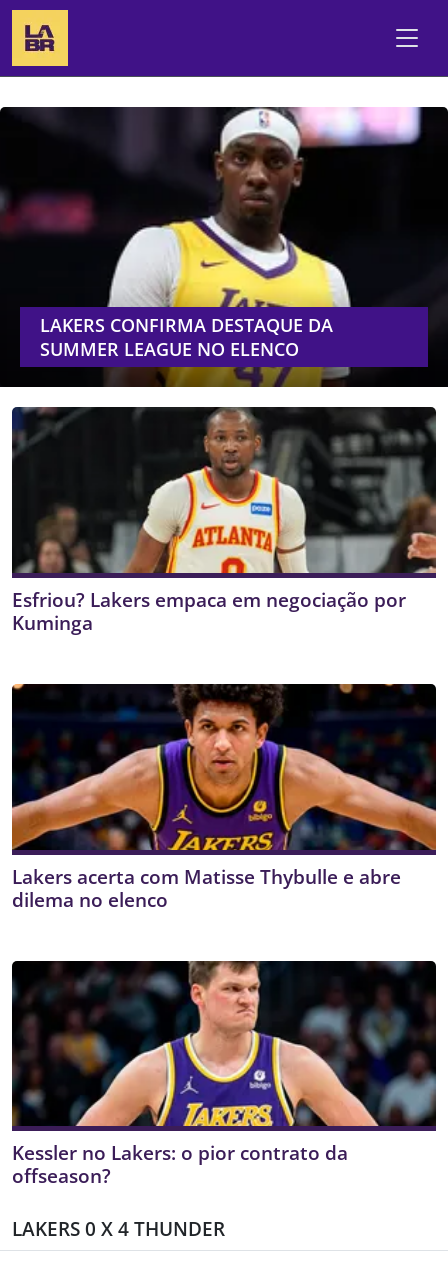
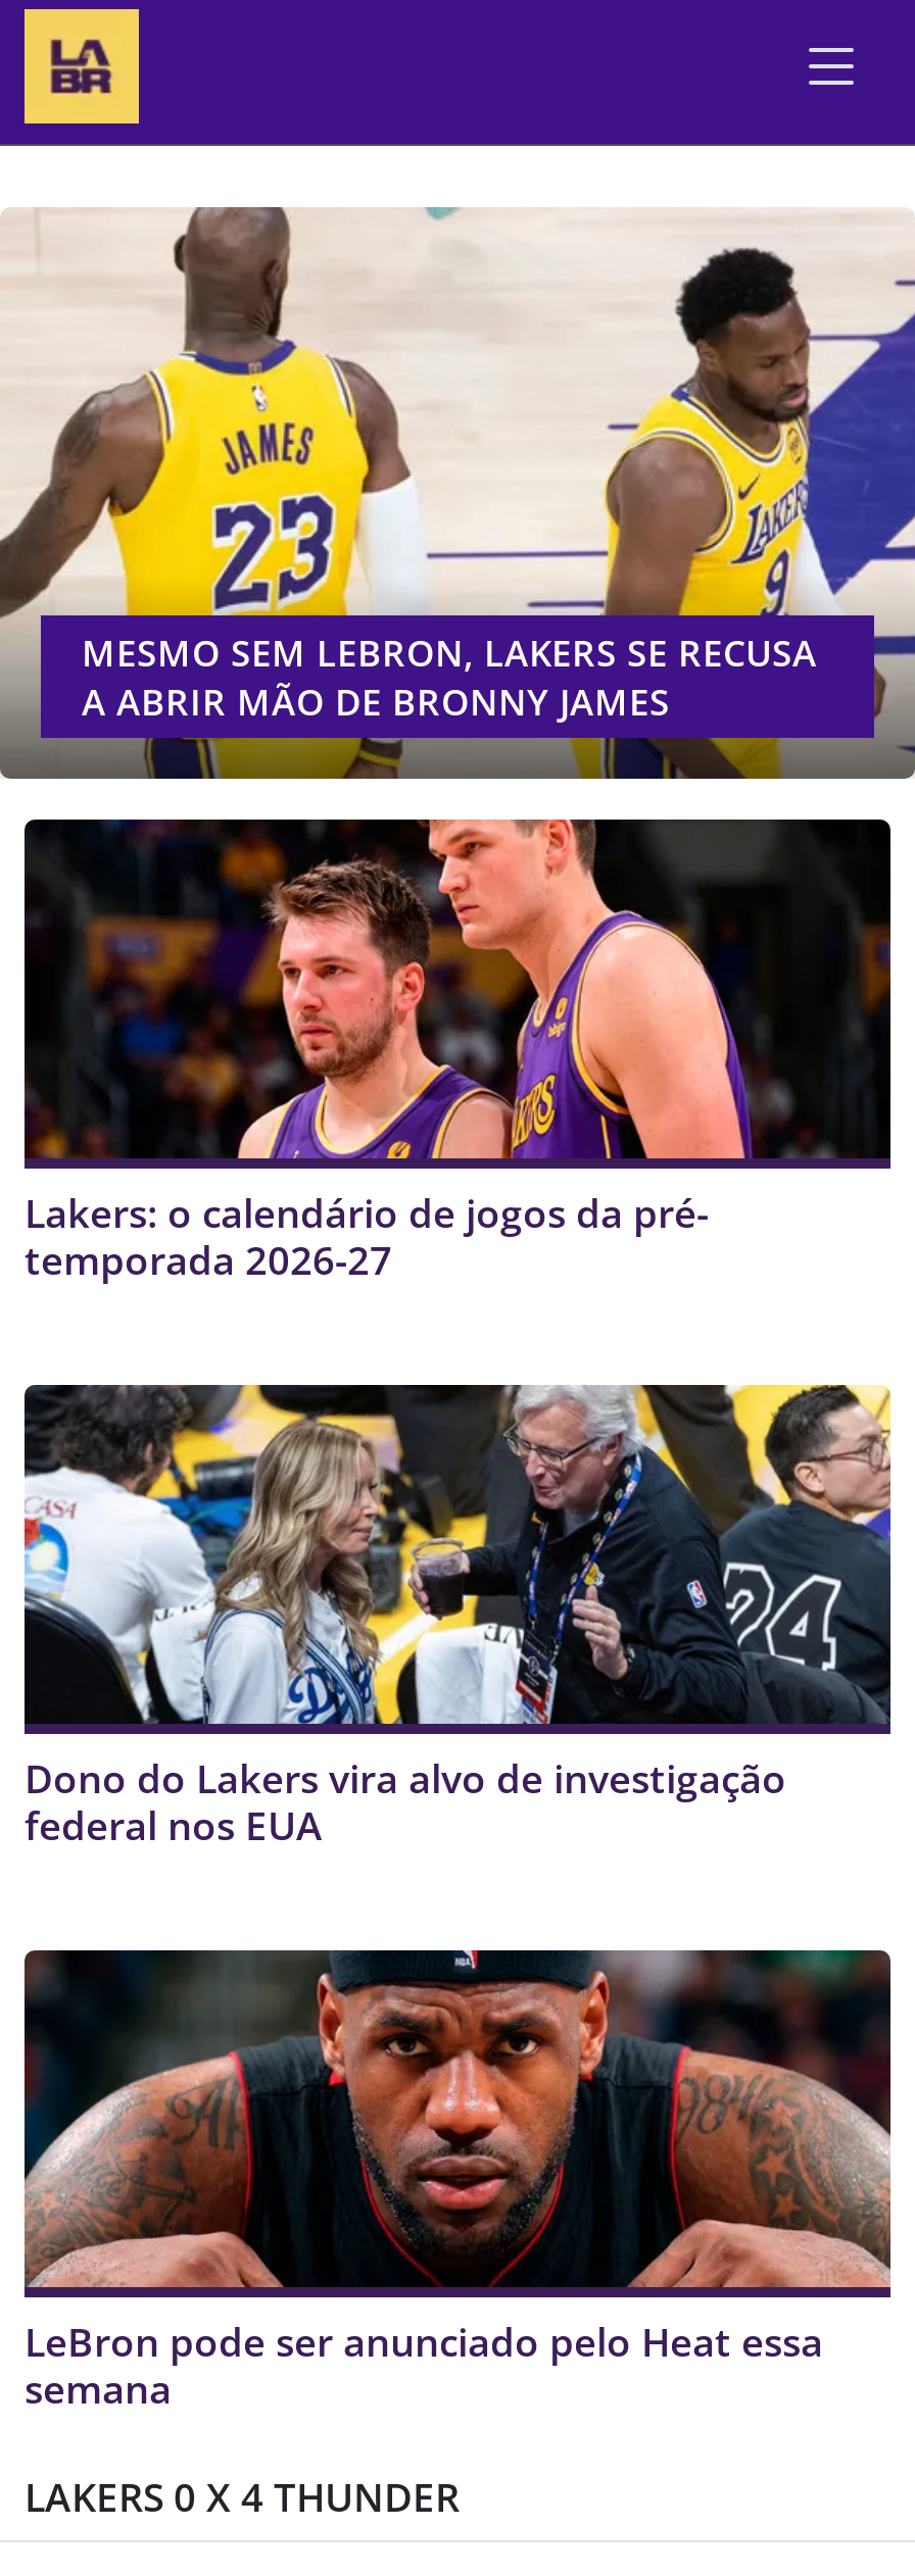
- [image]
- LAKERS CONFIRMA DESTAQUE DA
- SUMMER LEAGUE NO ELENCO
+ [image]
+ MESMO SEM LEBRON, LAKERS SE RECUSA
+ A ABRIR MÃO DE BRONNY JAMES

- [image]
- Esfriou? Lakers empaca em negociação por
- Kuminga
+ [image]
+ Lakers: o calendário de jogos da pré-
+ temporada 2026-27

- [image]
- Lakers acerta com Matisse Thybulle e abre
- dilema no elenco
+ [image]
+ Dono do Lakers vira alvo de investigação
+ federal nos EUA

- [image]
- Kessler no Lakers: o pior contrato da
- offseason?
+ [image]
+ LeBron pode ser anunciado pelo Heat essa
+ semana
